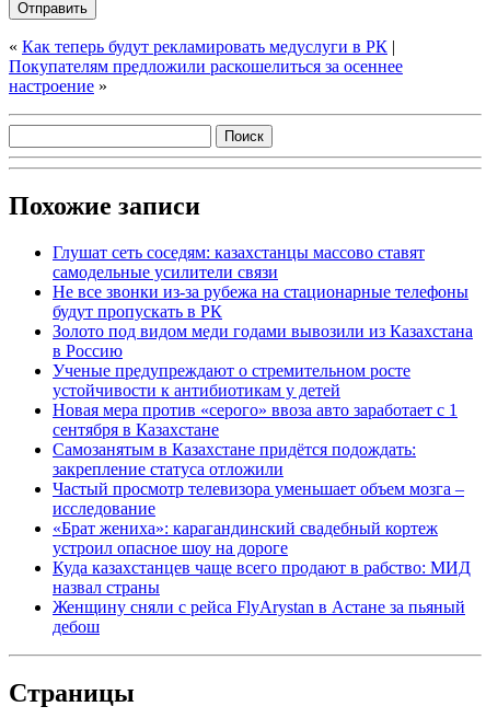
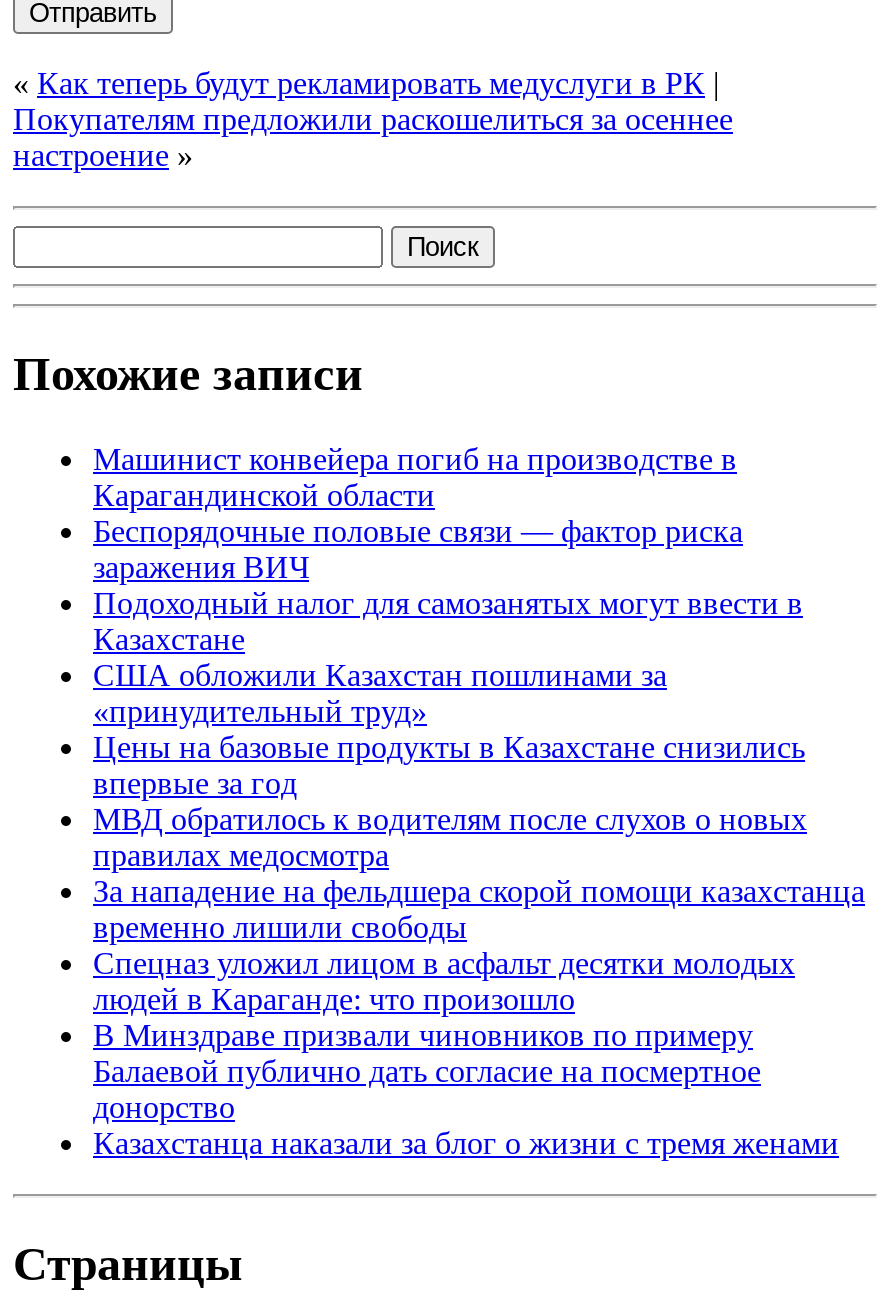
- Глушат сеть соседям: казахстанцы массово ставят
- самодельные усилители связи
- Не все звонки из-за рубежа на стационарные телефоны
- будут пропускать в РК
- Золото под видом меди годами вывозили из Казахстана
- в Россию
- Ученые предупреждают о стремительном росте
- устойчивости к антибиотикам у детей
- Новая мера против «серого» ввоза авто заработает с 1
- сентября в Казахстане
- Самозанятым в Казахстане придётся подождать:
- закрепление статуса отложили
- Частый просмотр телевизора уменьшает объем мозга –
- исследование
- «Брат жениха»: карагандинский свадебный кортеж
- устроил опасное шоу на дороге
- Куда казахстанцев чаще всего продают в рабство: МИД
- назвал страны
- Женщину сняли с рейса FlyArystan в Астане за пьяный
- дебош
+ Машинист конвейера погиб на производстве в
+ Карагандинской области
+ Беспорядочные половые связи — фактор риска
+ заражения ВИЧ
+ Подоходный налог для самозанятых могут ввести в
+ Казахстане
+ США обложили Казахстан пошлинами за
+ «принудительный труд»
+ Цены на базовые продукты в Казахстане снизились
+ впервые за год
+ МВД обратилось к водителям после слухов о новых
+ правилах медосмотра
+ За нападение на фельдшера скорой помощи казахстанца
+ временно лишили свободы
+ Спецназ уложил лицом в асфальт десятки молодых
+ людей в Караганде: что произошло
+ В Минздраве призвали чиновников по примеру
+ Балаевой публично дать согласие на посмертное
+ донорство
+ Казахстанца наказали за блог о жизни с тремя женами
